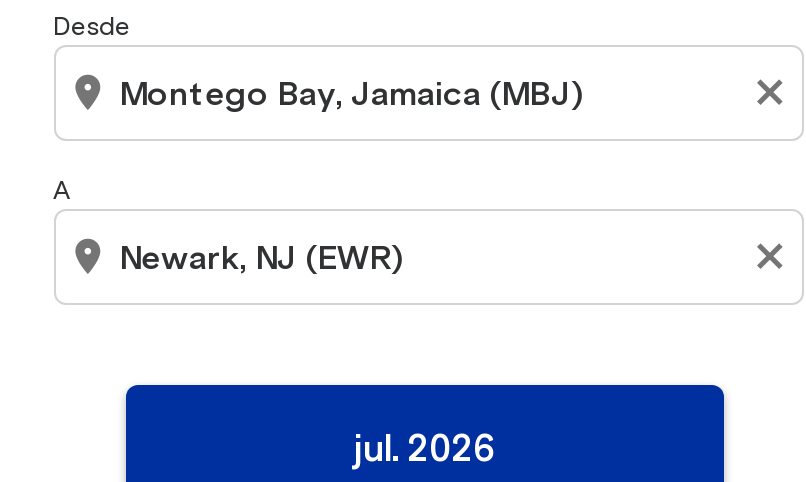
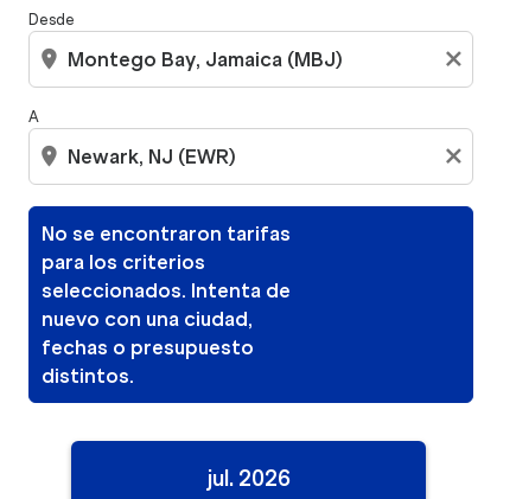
+ [image]
+ No se encontraron tarifas
+ para los criterios
+ seleccionados. Intenta de
+ nuevo con una ciudad,
+ fechas o presupuesto
+ distintos.
